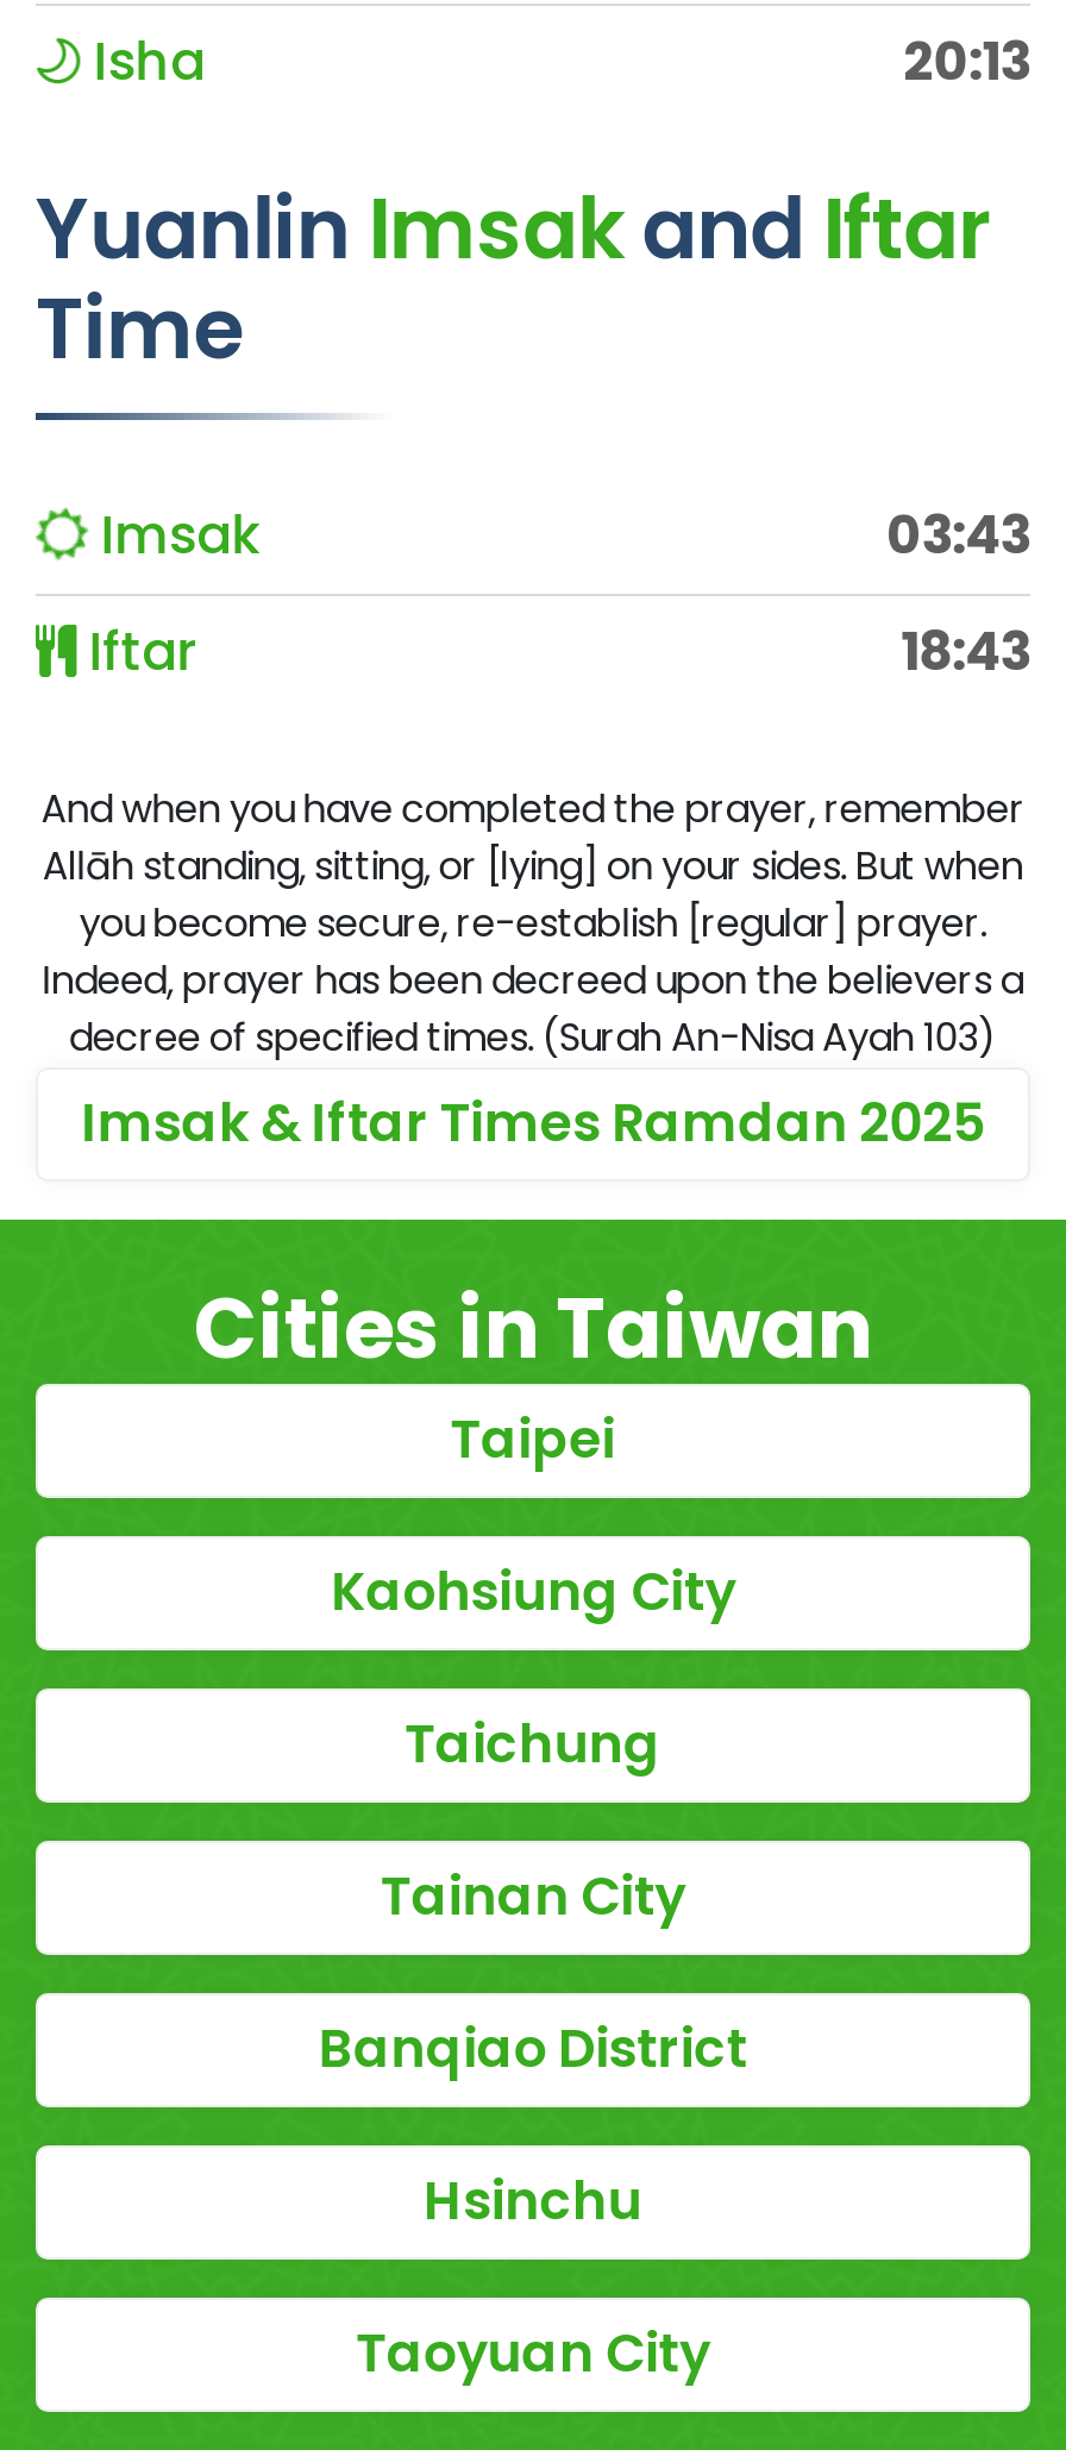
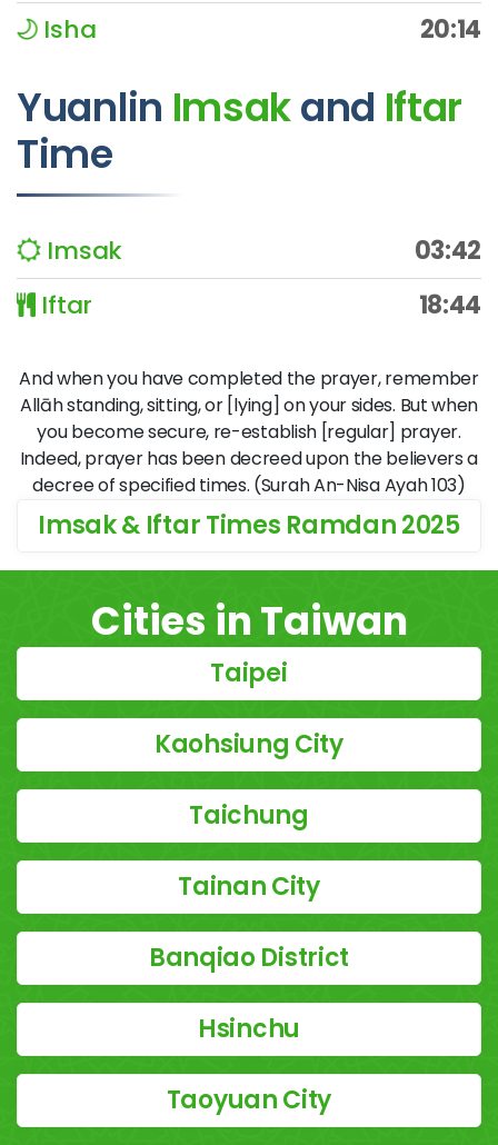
- 20:13
+ 20:14

- 03:43
+ 03:42

- 18:43
+ 18:44
